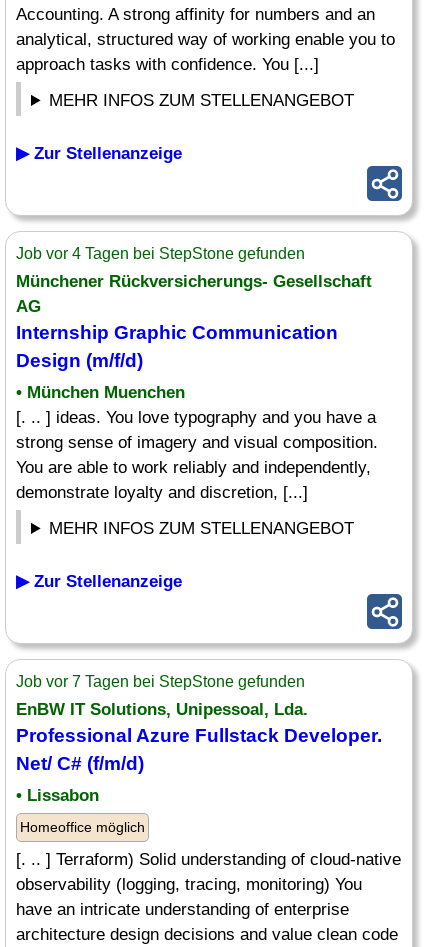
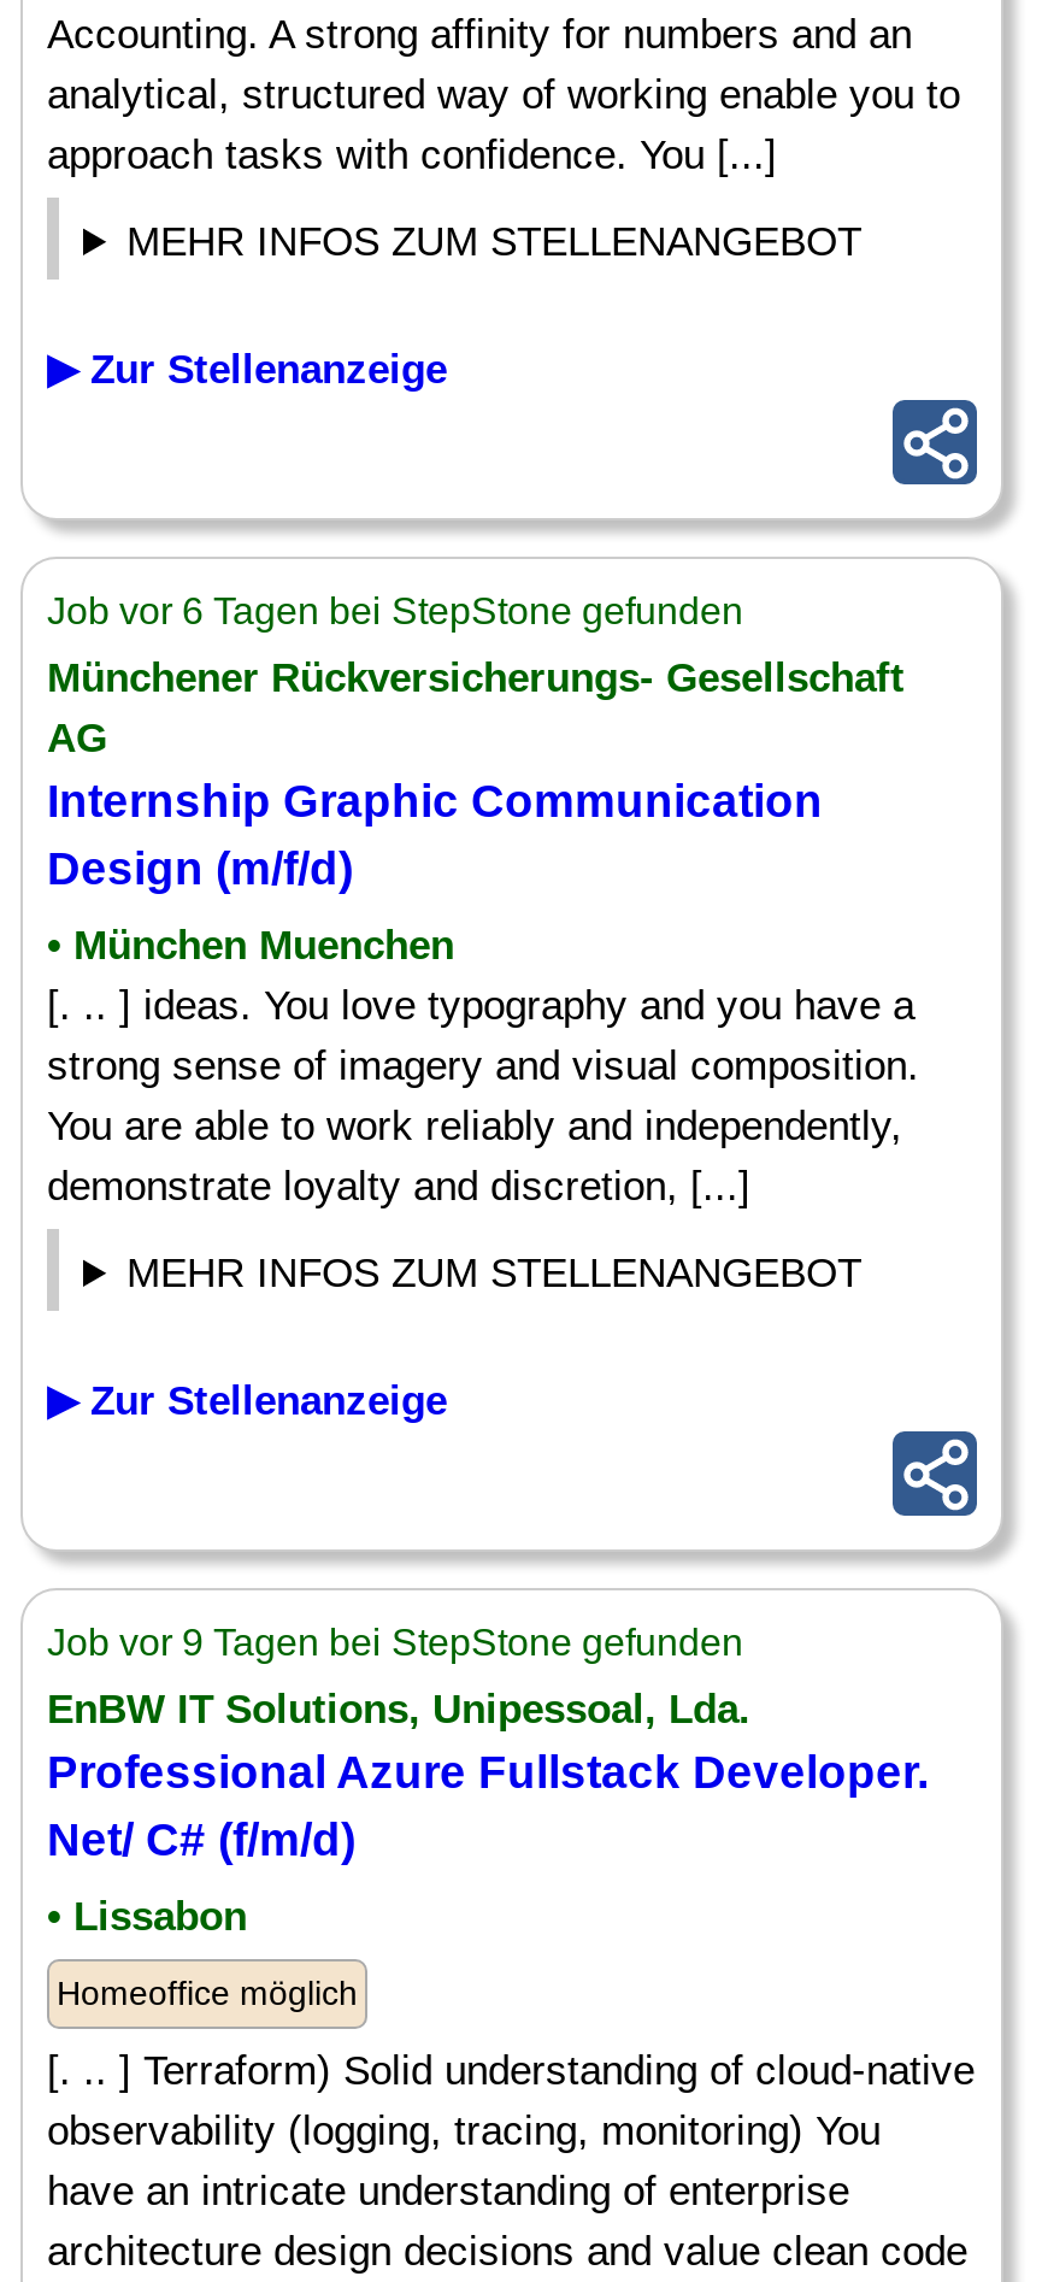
- Job vor 4 Tagen bei StepStone gefunden
+ Job vor 6 Tagen bei StepStone gefunden

- Job vor 7 Tagen bei StepStone gefunden
+ Job vor 9 Tagen bei StepStone gefunden
